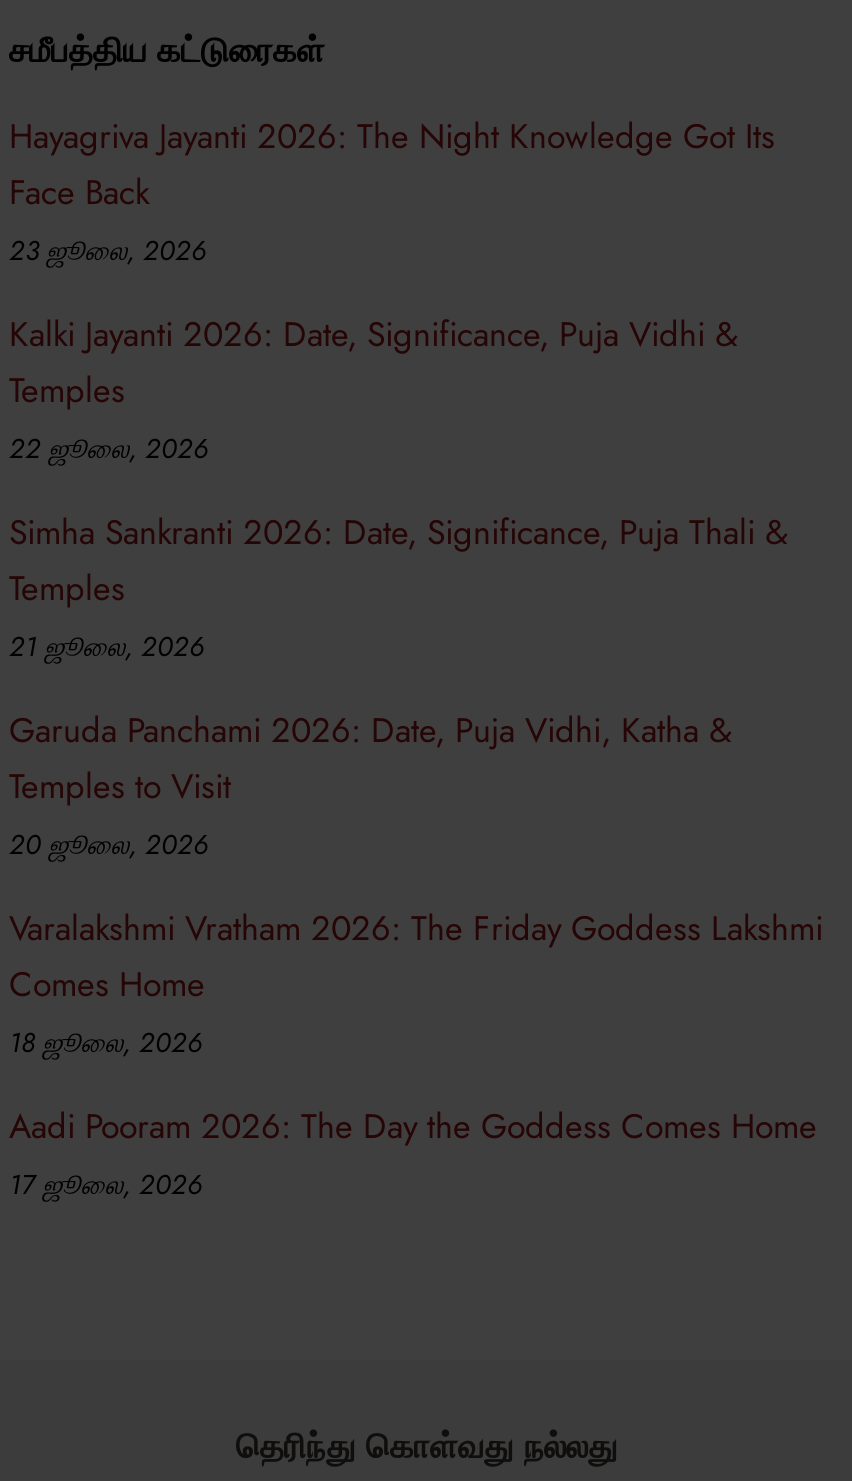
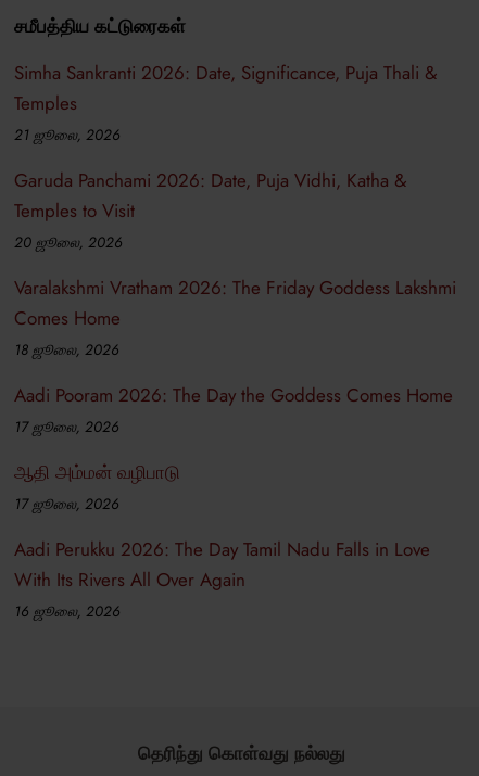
- Hayagriva Jayanti 2026: The Night Knowledge Got Its
- Face Back
- 23 ஜூலை, 2026
- Kalki Jayanti 2026: Date, Significance, Puja Vidhi &
- Temples
- 22 ஜூலை, 2026

moved up: Simha Sankranti 2026: Date, Significance, Puja Thali & | Temples | 21 ஜூலை, 2026 | ... | Aadi Pooram 2026: The Day the Goddess Comes Home | 17 ஜூலை, 2026

+ ஆதி அம்மன் வழிபாடு
+ 17 ஜூலை, 2026
+ Aadi Perukku 2026: The Day Tamil Nadu Falls in Love
+ With Its Rivers All Over Again
+ 16 ஜூலை, 2026
